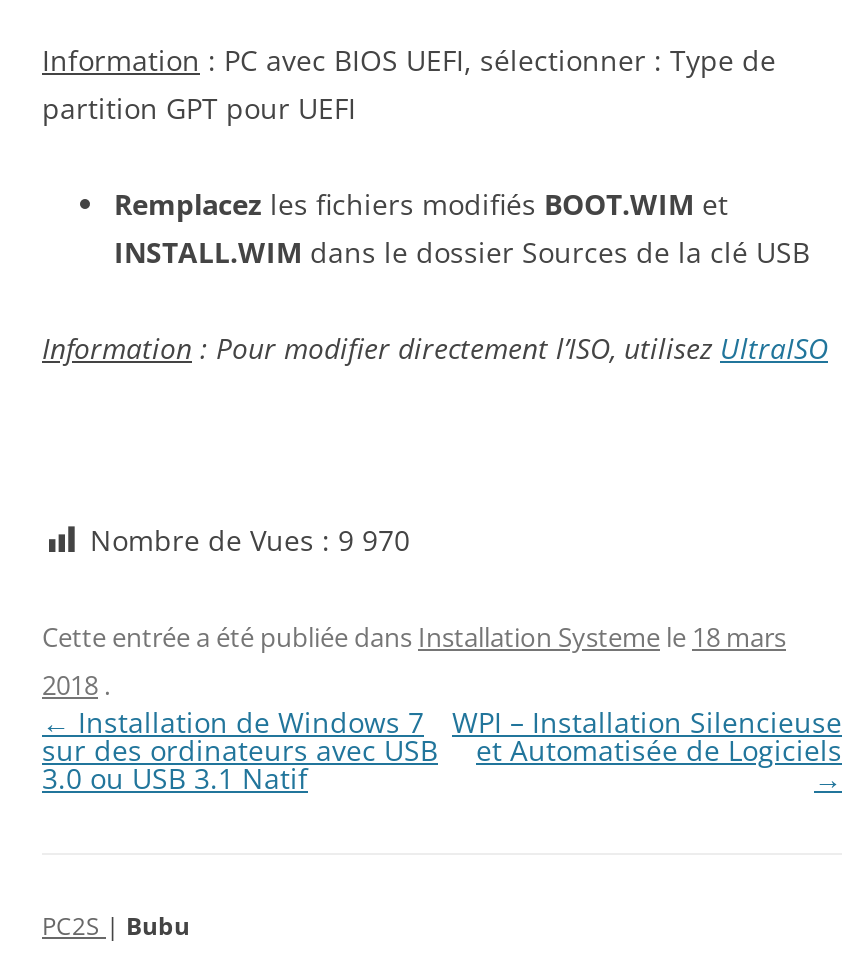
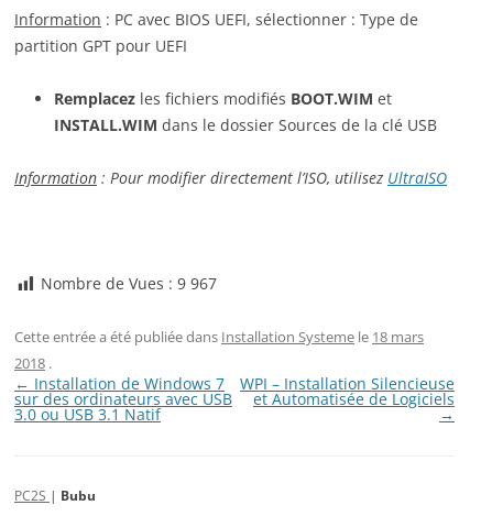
- Nombre de Vues : 9 970
+ Nombre de Vues : 9 967
